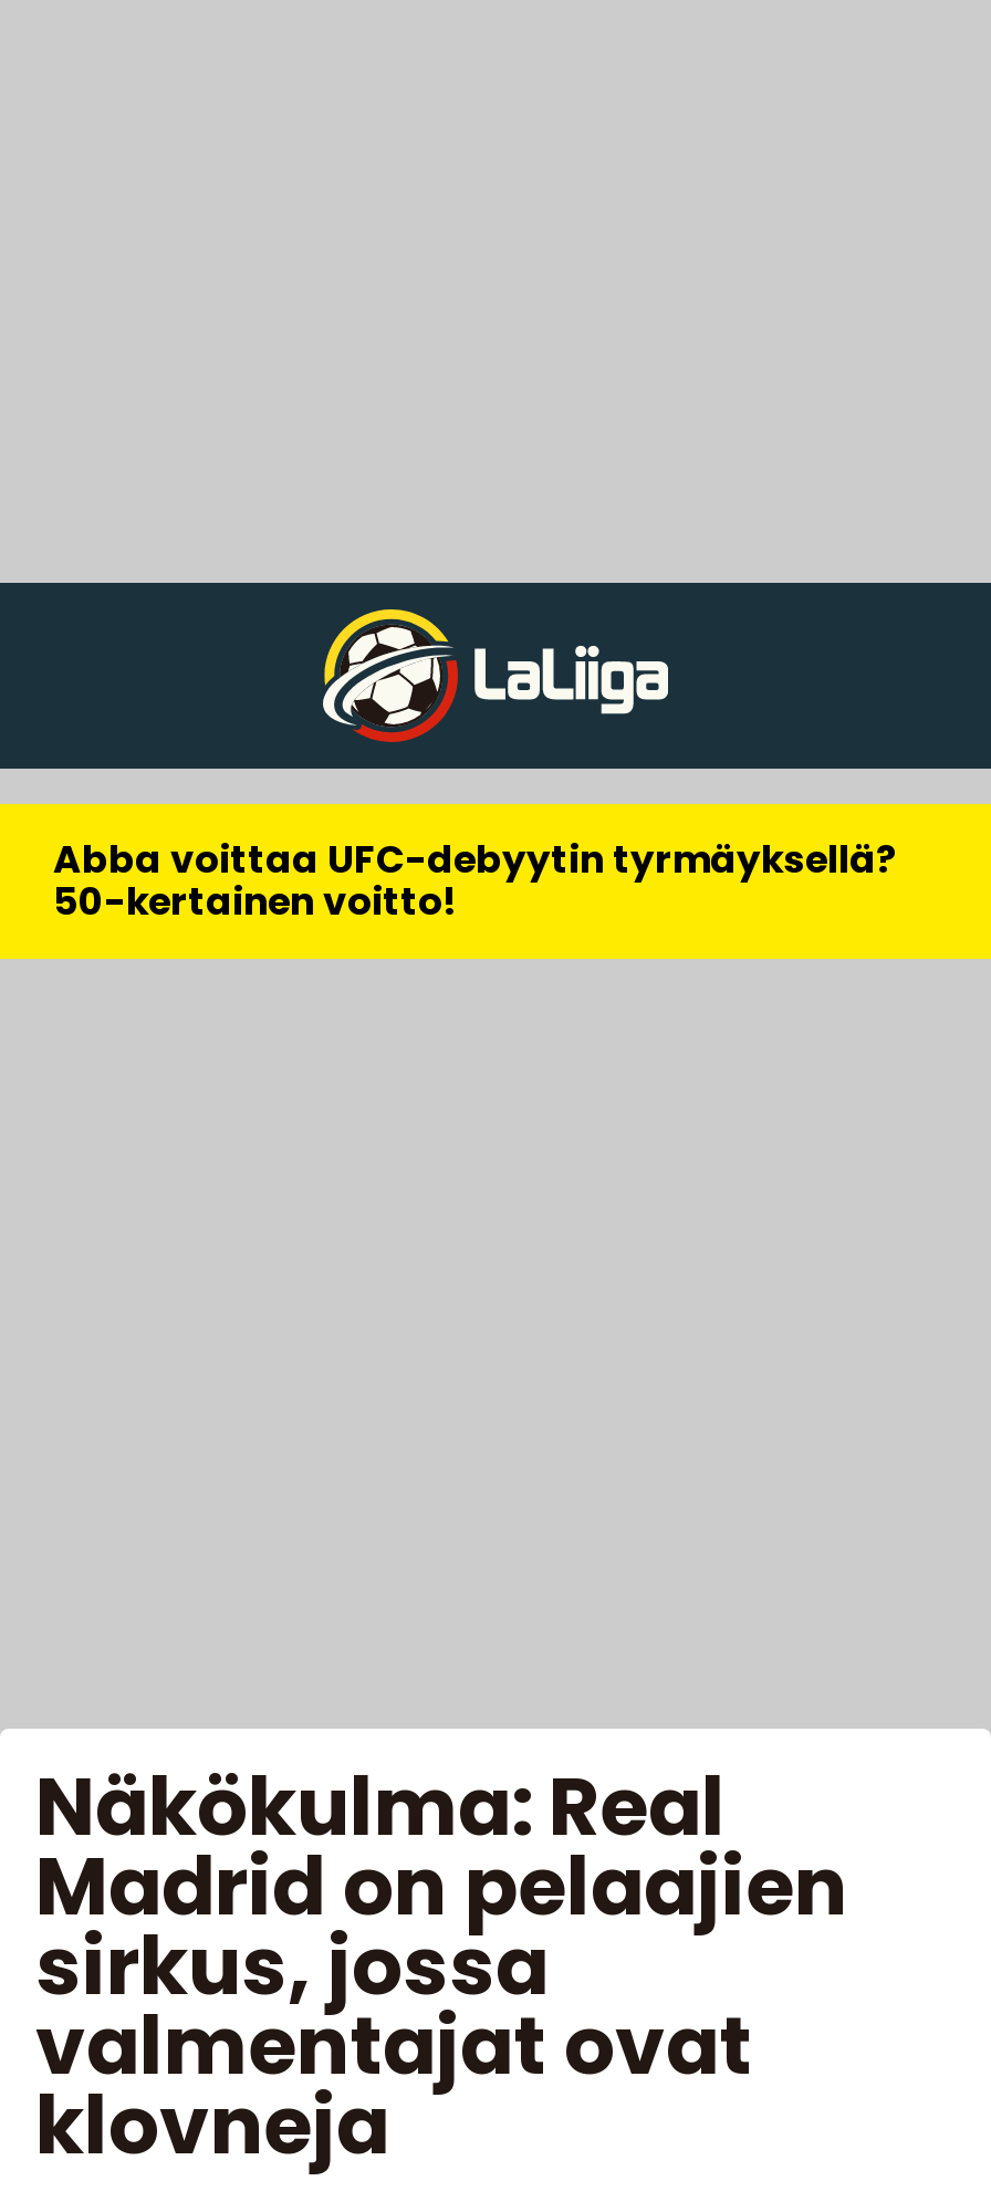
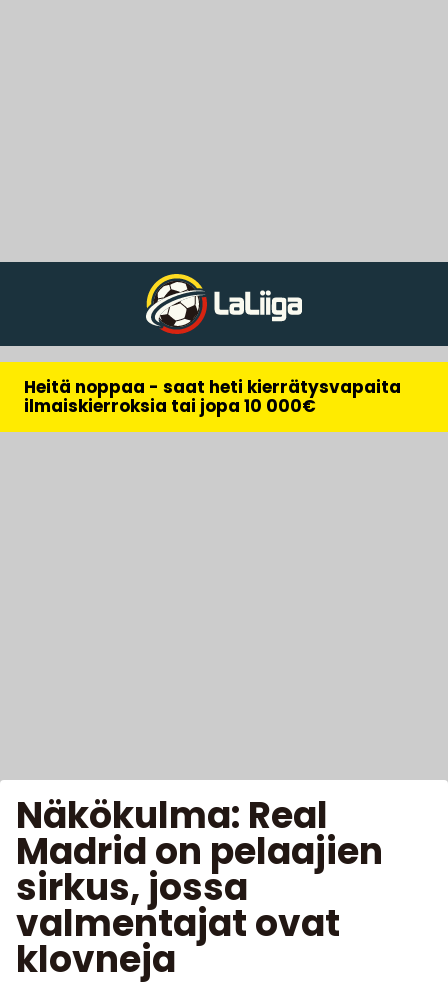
- Abba voittaa UFC-debyytin tyrmäyksellä?
- 50-kertainen voitto!
+ Heitä noppaa - saat heti kierrätysvapaita
+ ilmaiskierroksia tai jopa 10 000€
